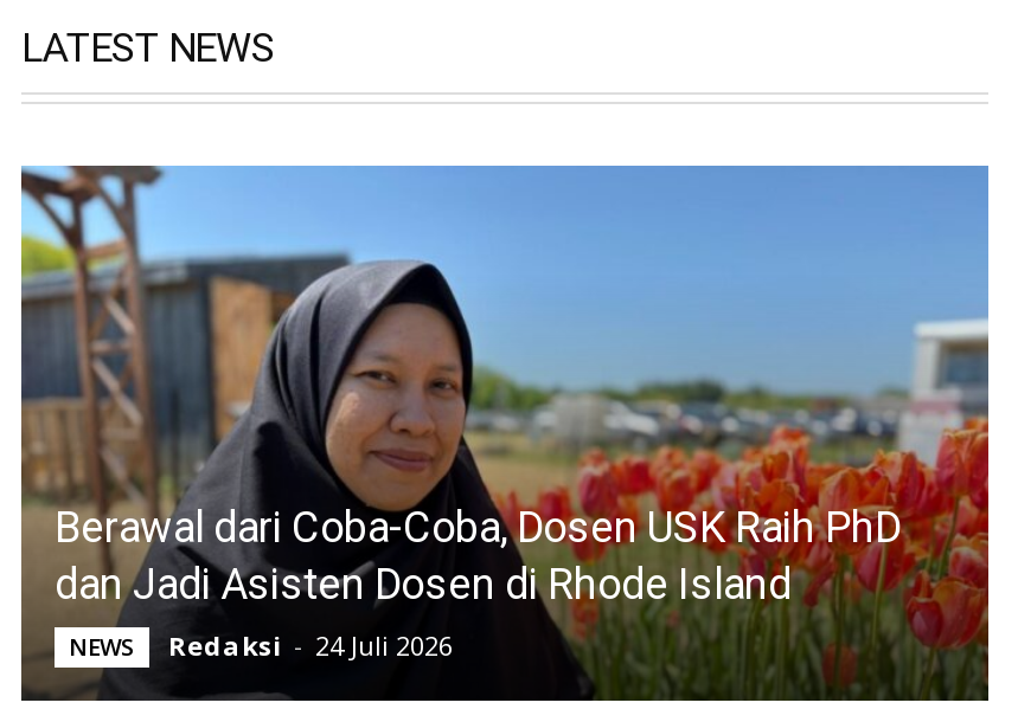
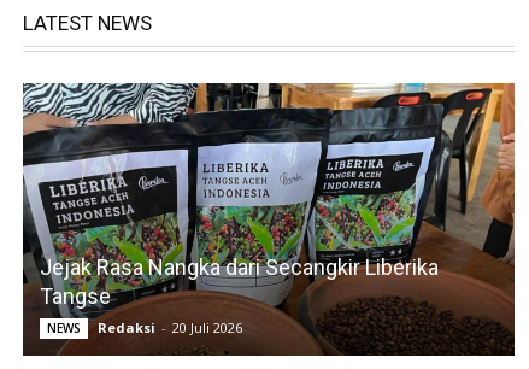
- [image]
- Berawal dari Coba-Coba, Dosen USK Raih PhD
- dan Jadi Asisten Dosen di Rhode Island
+ [image]
+ Jejak Rasa Nangka dari Secangkir Liberika
+ Tangse

- NEWS Redaksi - 24 Juli 2026
+ NEWS Redaksi - 20 Juli 2026
